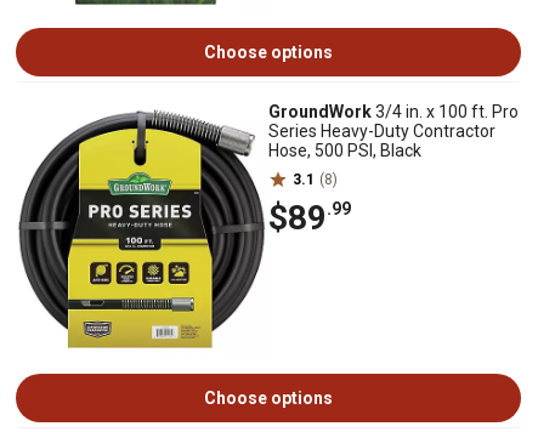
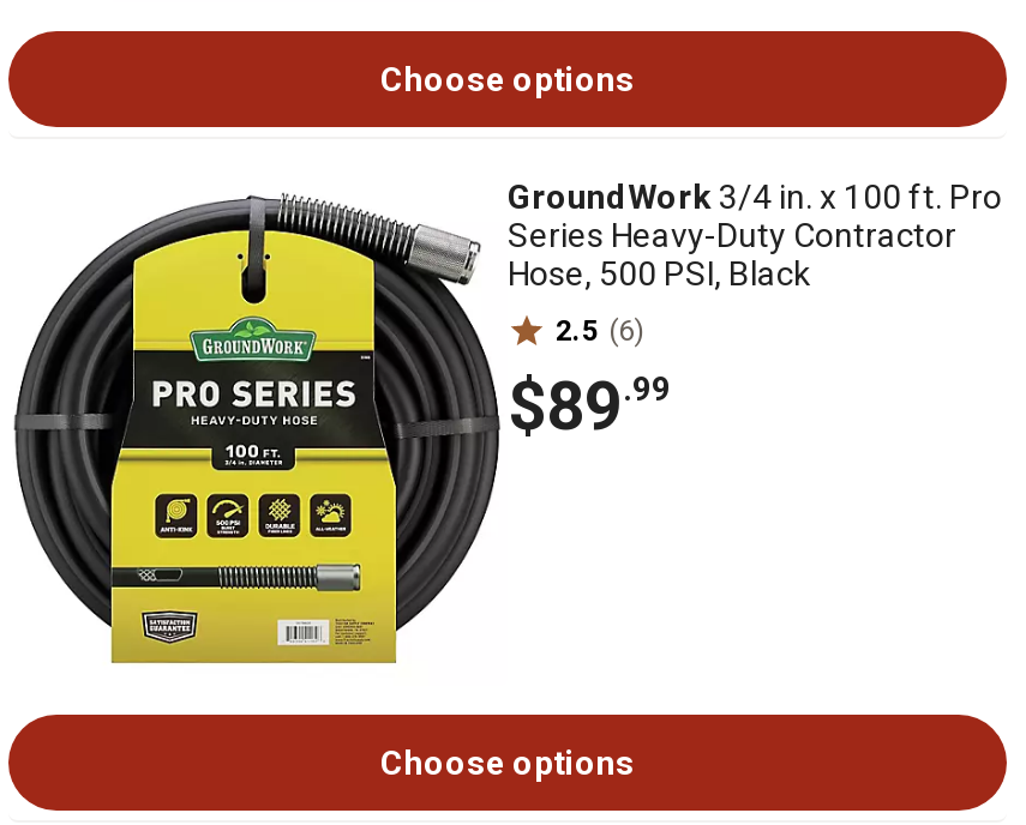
- 3.1 (8)
+ 2.5 (6)
